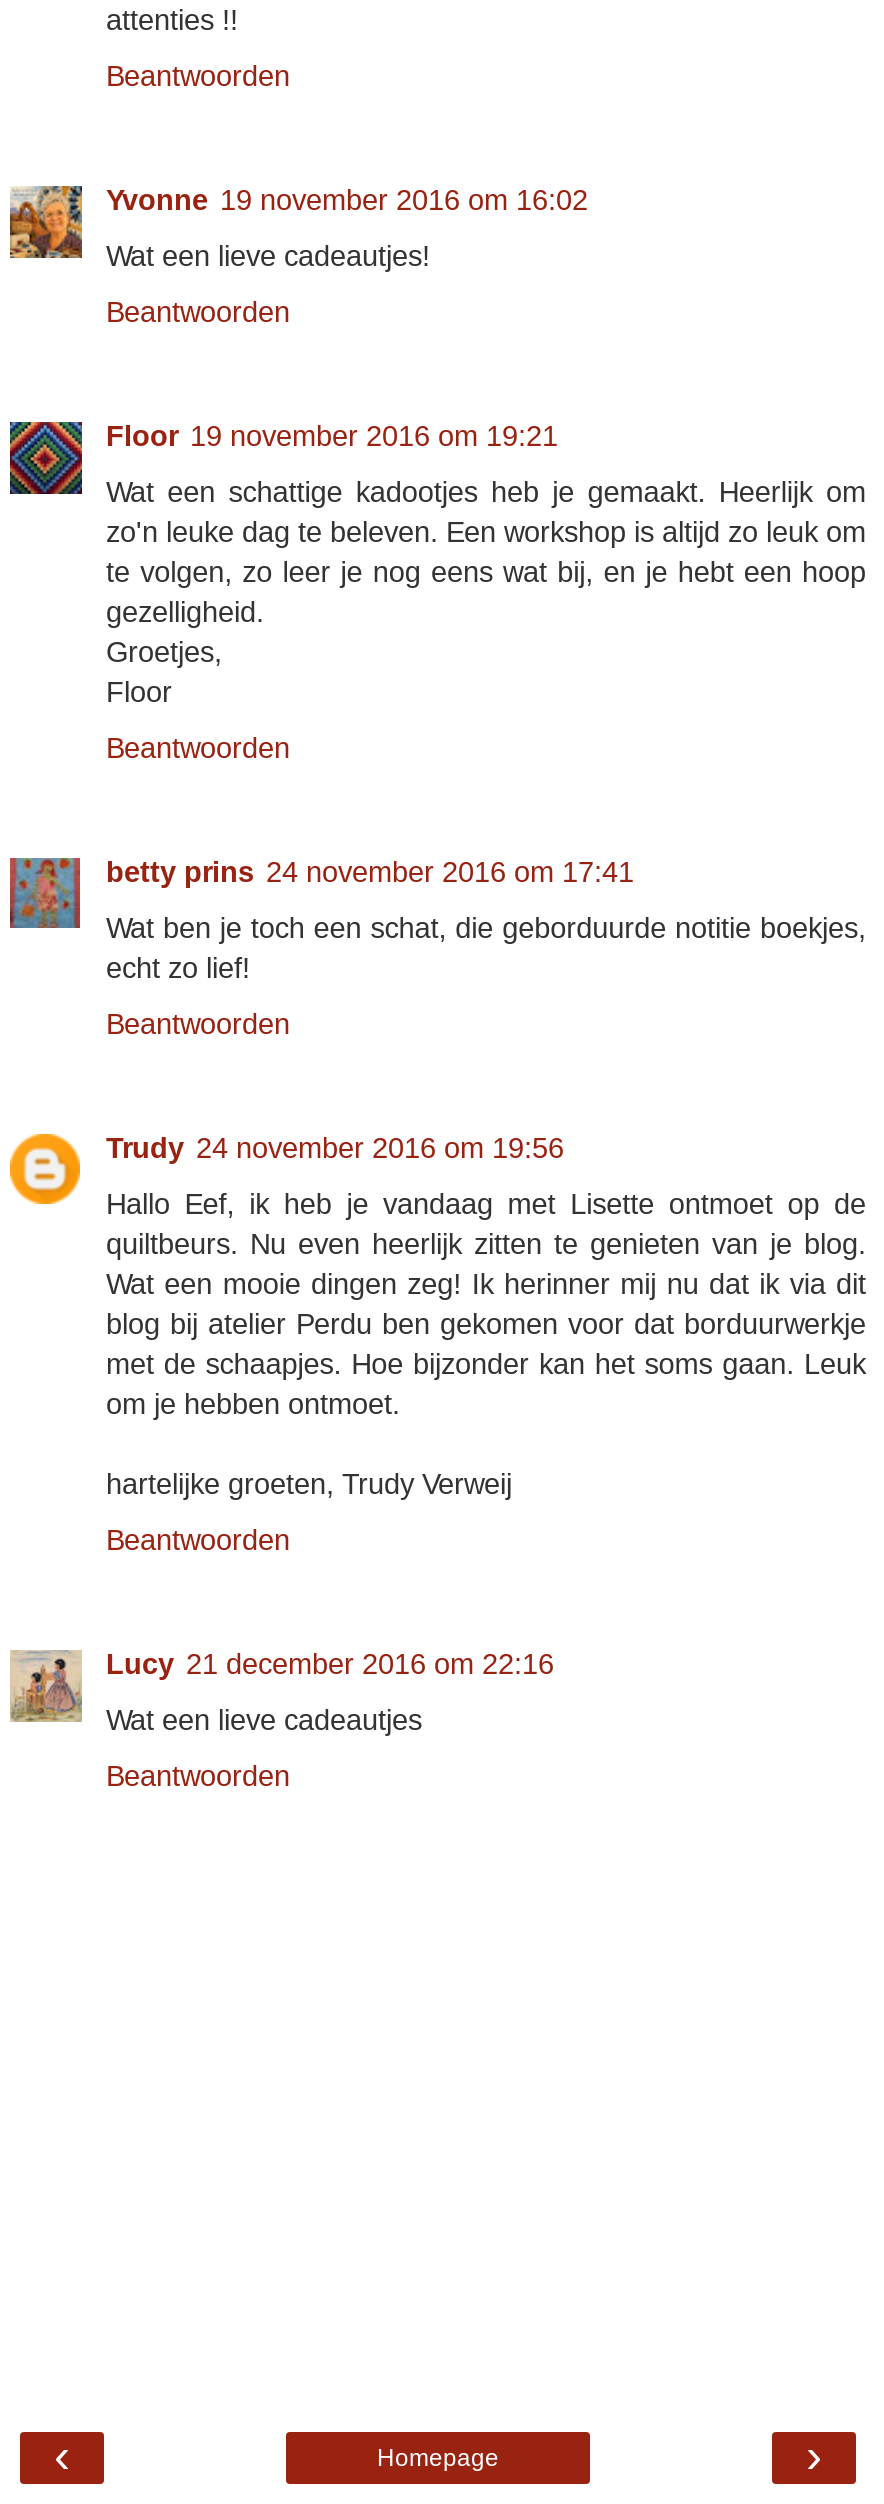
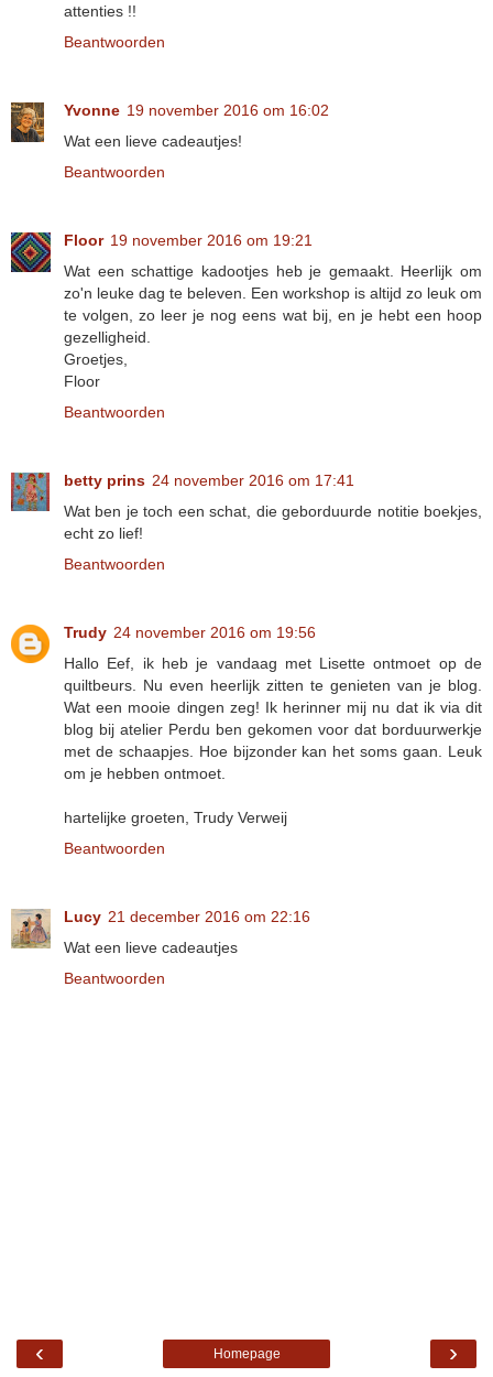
- [image]
+ [image]
